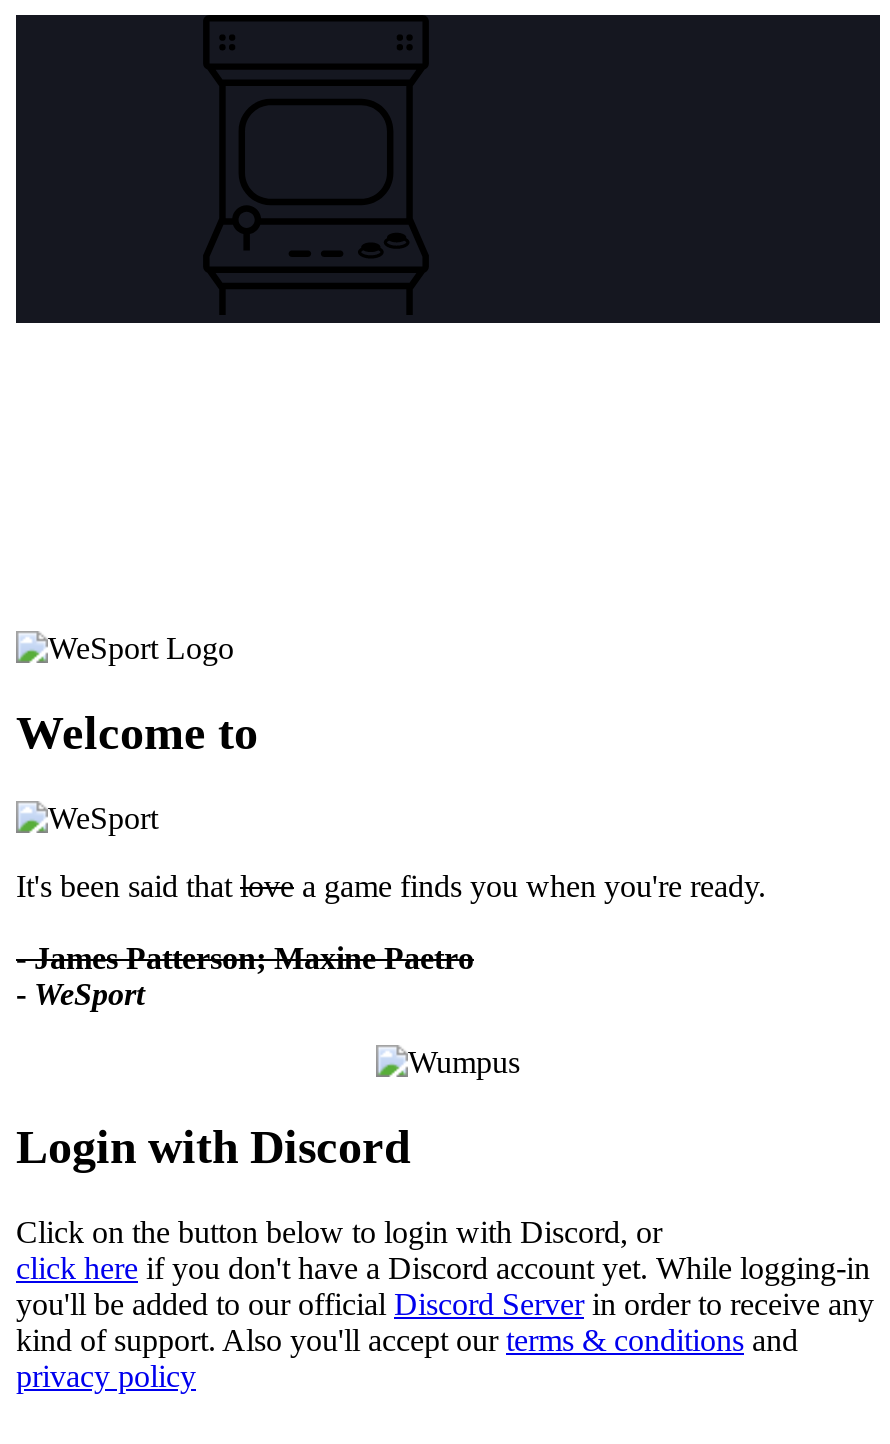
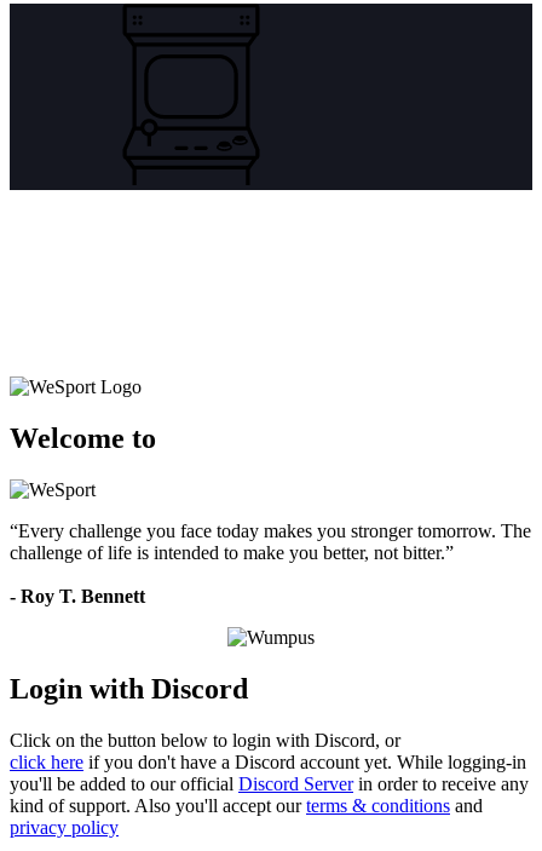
- It's been said that love a game finds you when you're ready.
+ “Every challenge you face today makes you stronger tomorrow. The
+ challenge of life is intended to make you better, not bitter.”

- - James Patterson; Maxine Paetro
- - WeSport
+ - Roy T. Bennett
